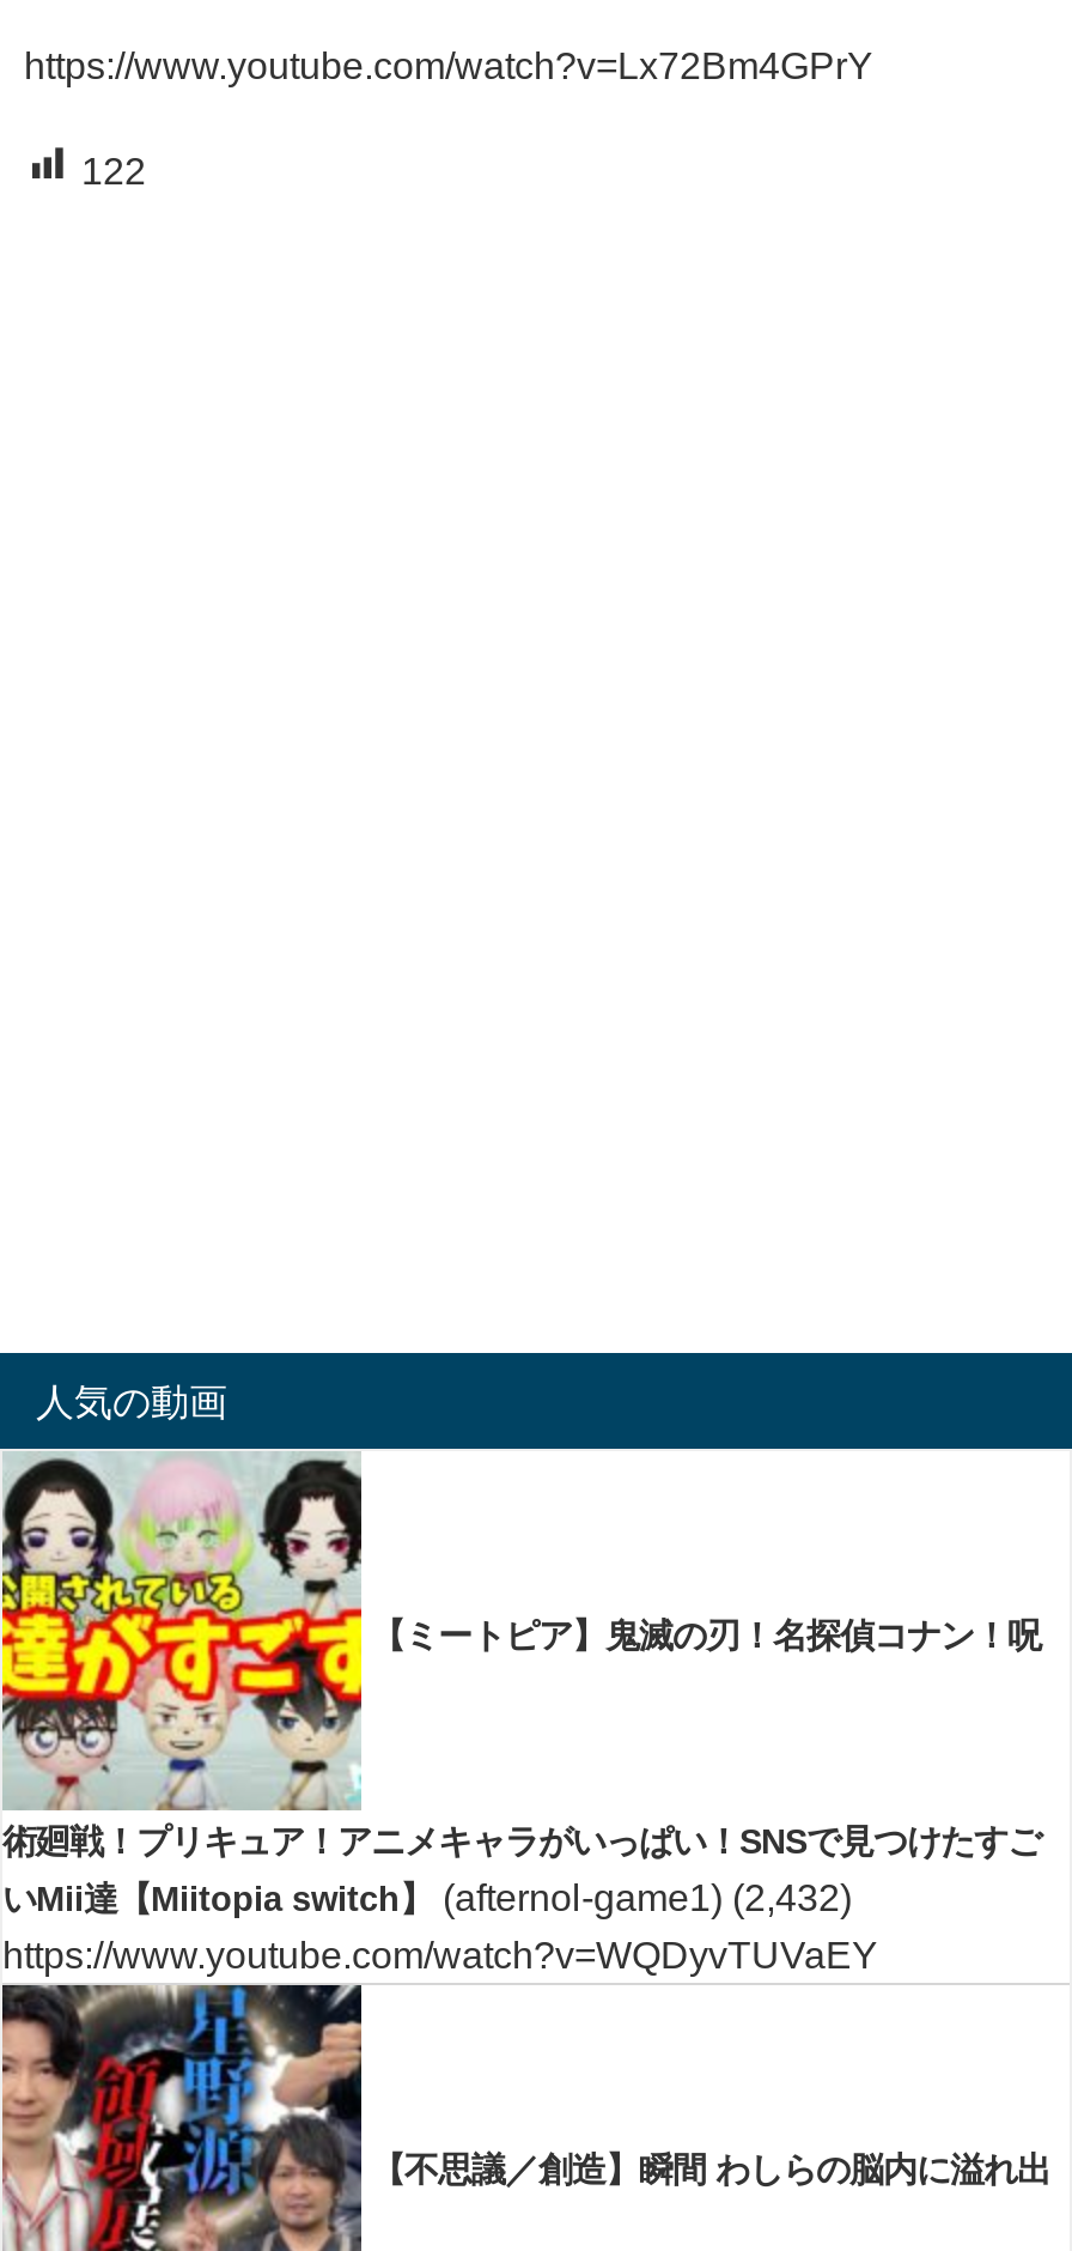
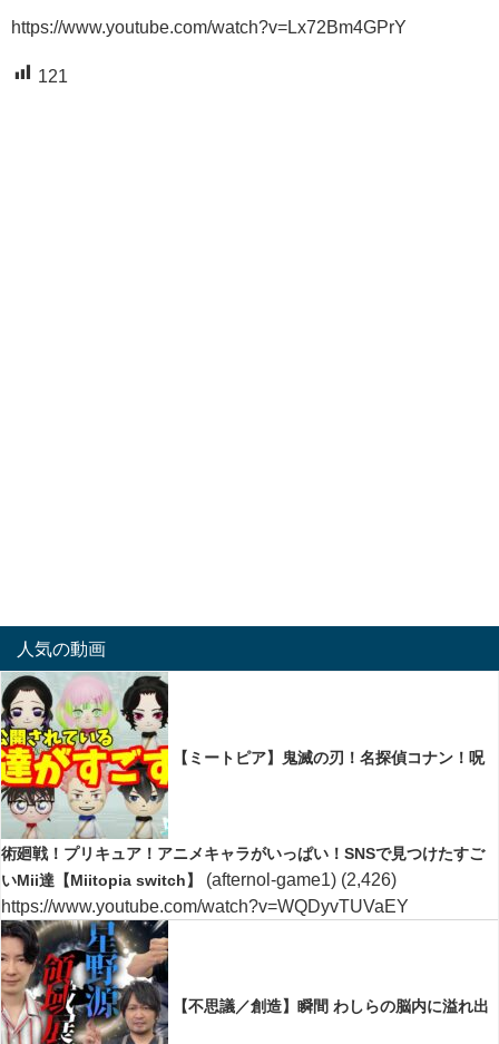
- 122
+ 121

- いMii達【Miitopia switch】 (afternol-game1) (2,432)
+ いMii達【Miitopia switch】 (afternol-game1) (2,426)
